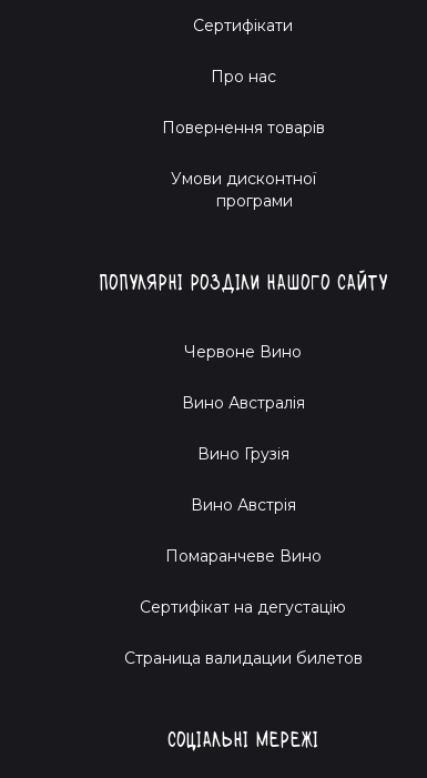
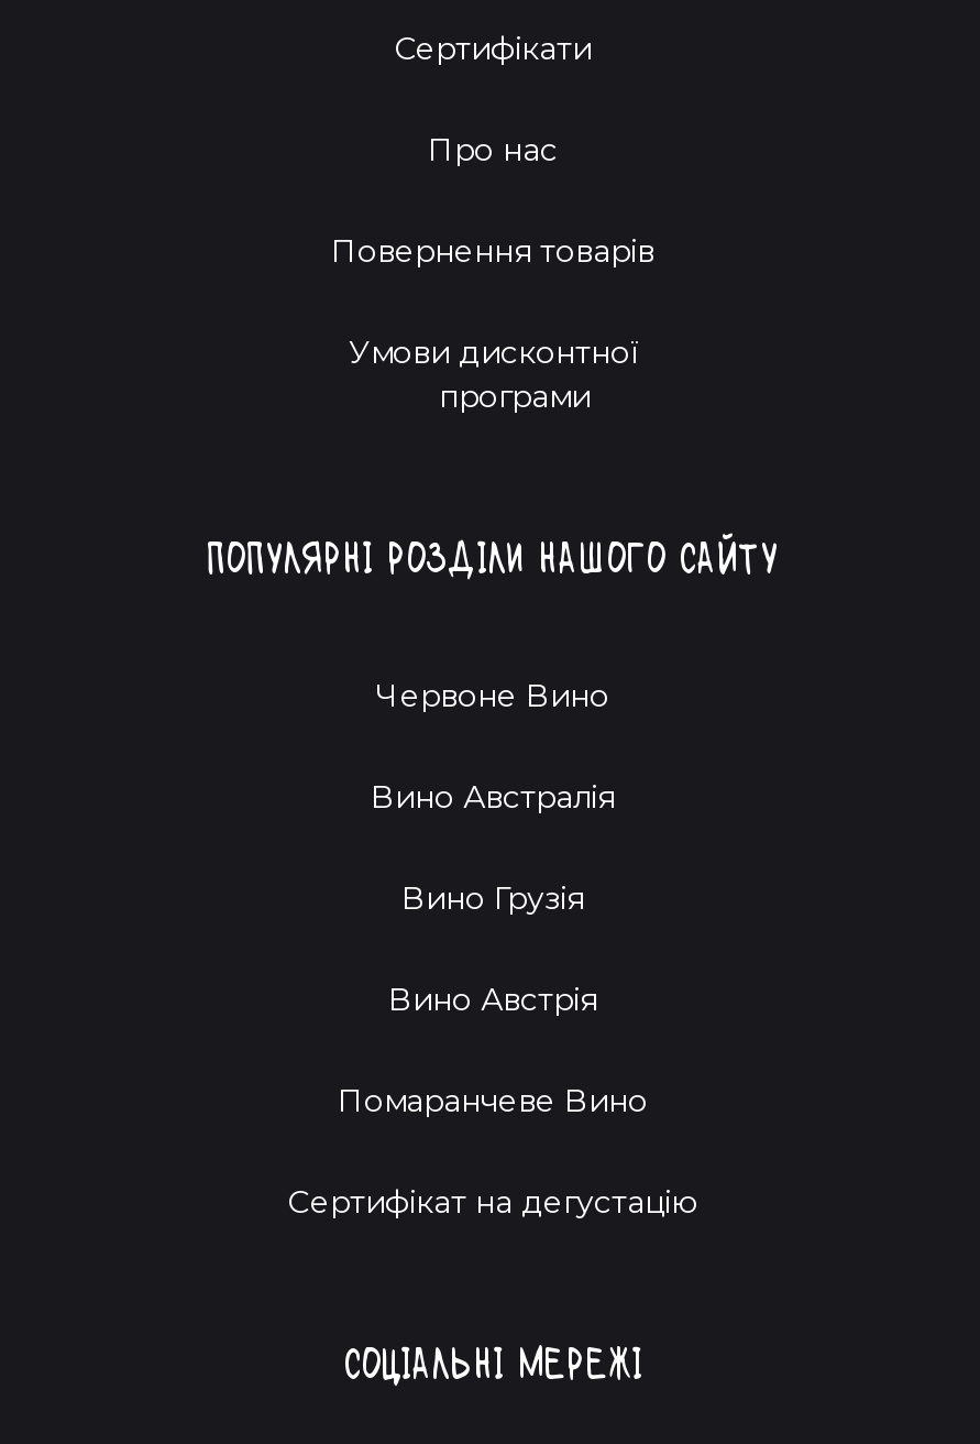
- Страница валидации билетов
